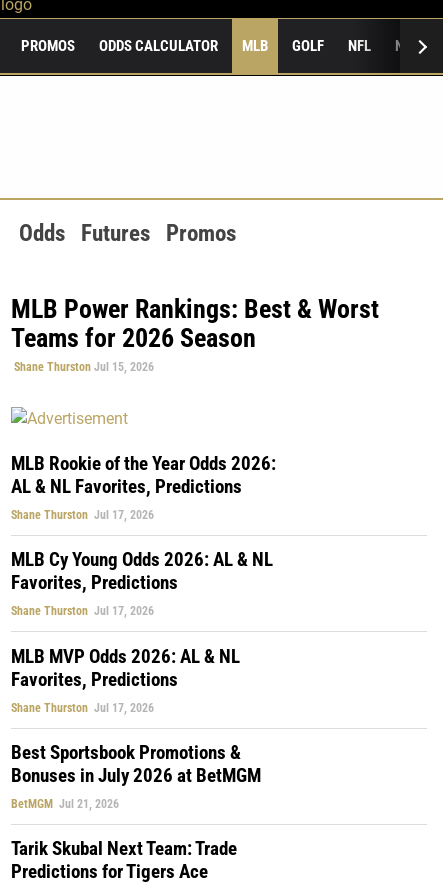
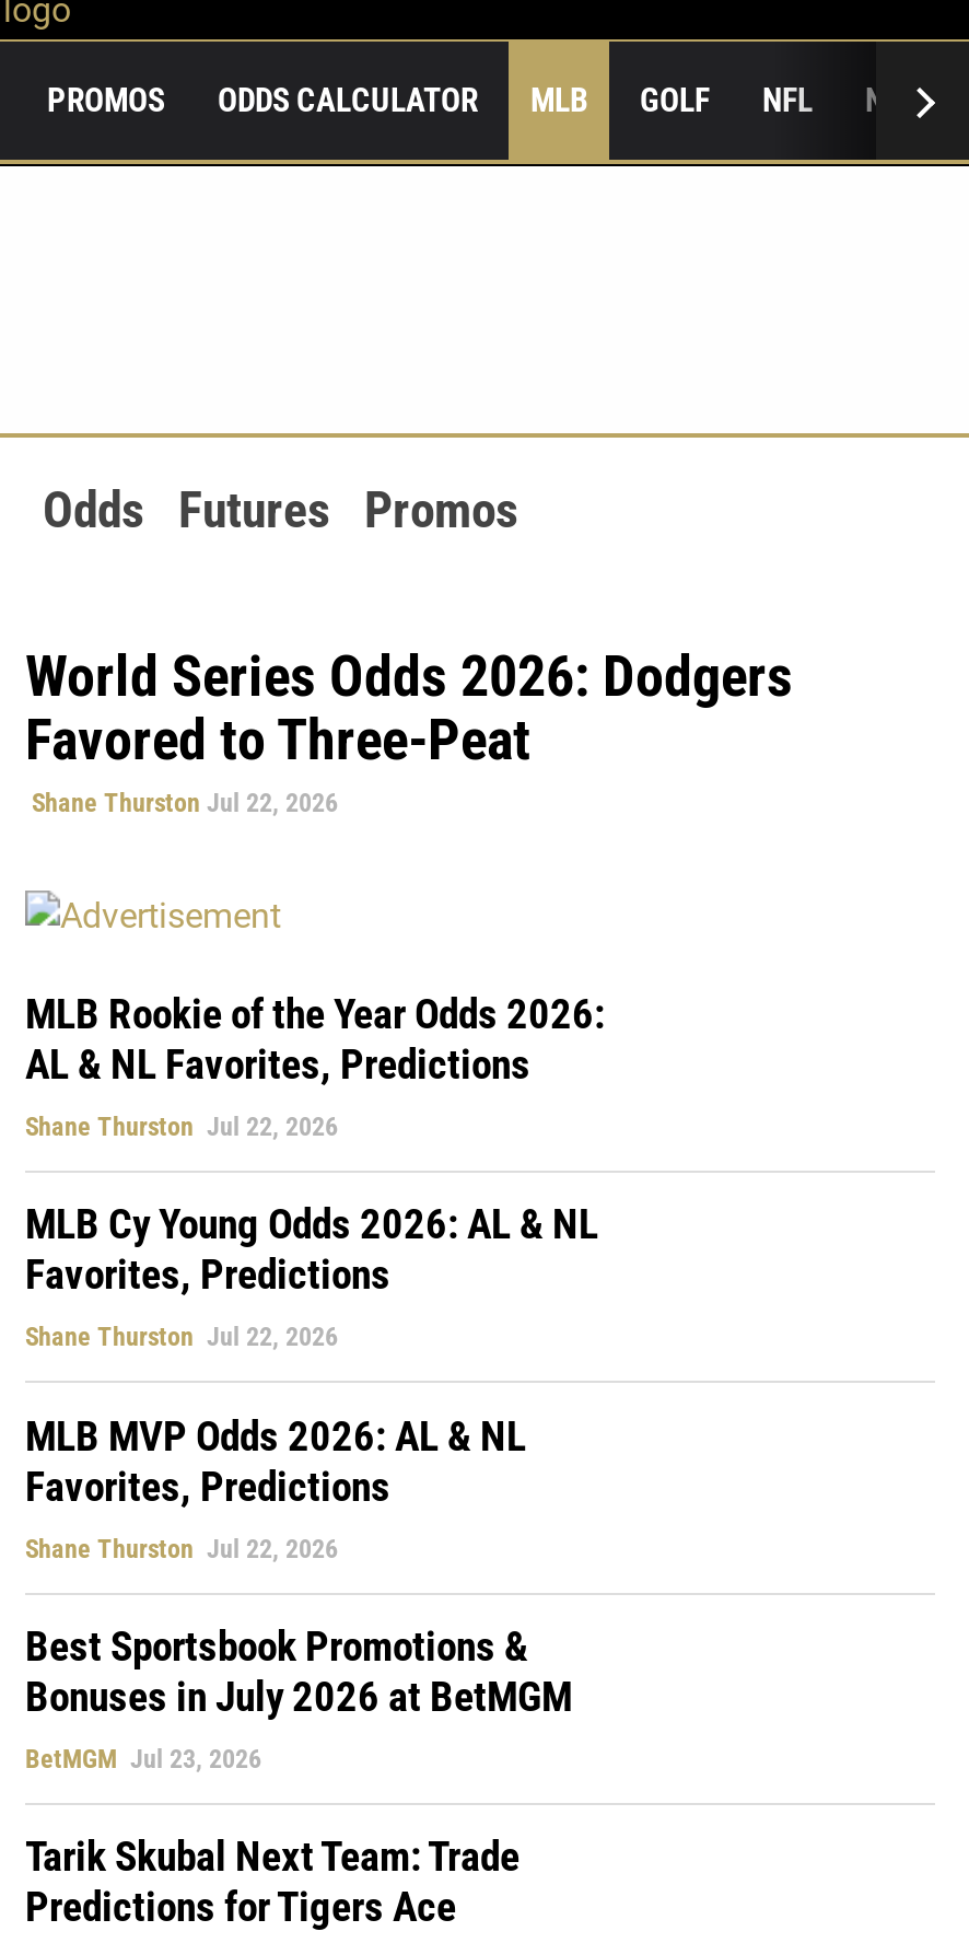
- MLB Power Rankings: Best & Worst
- Teams for 2026 Season
- Shane Thurston Jul 15, 2026
+ World Series Odds 2026: Dodgers
+ Favored to Three-Peat
+ Shane Thurston Jul 22, 2026

- Shane Thurston Jul 17, 2026
+ Shane Thurston Jul 22, 2026

- Shane Thurston Jul 17, 2026
+ Shane Thurston Jul 22, 2026

- Shane Thurston Jul 17, 2026
+ Shane Thurston Jul 22, 2026

- BetMGM Jul 21, 2026
+ BetMGM Jul 23, 2026
